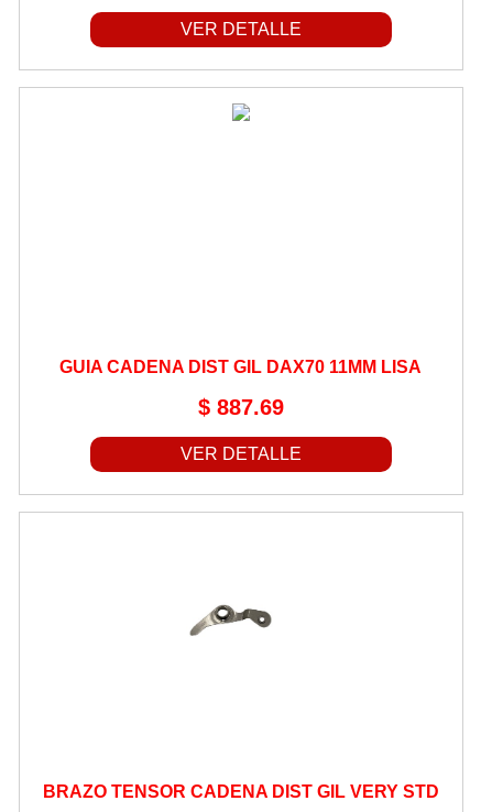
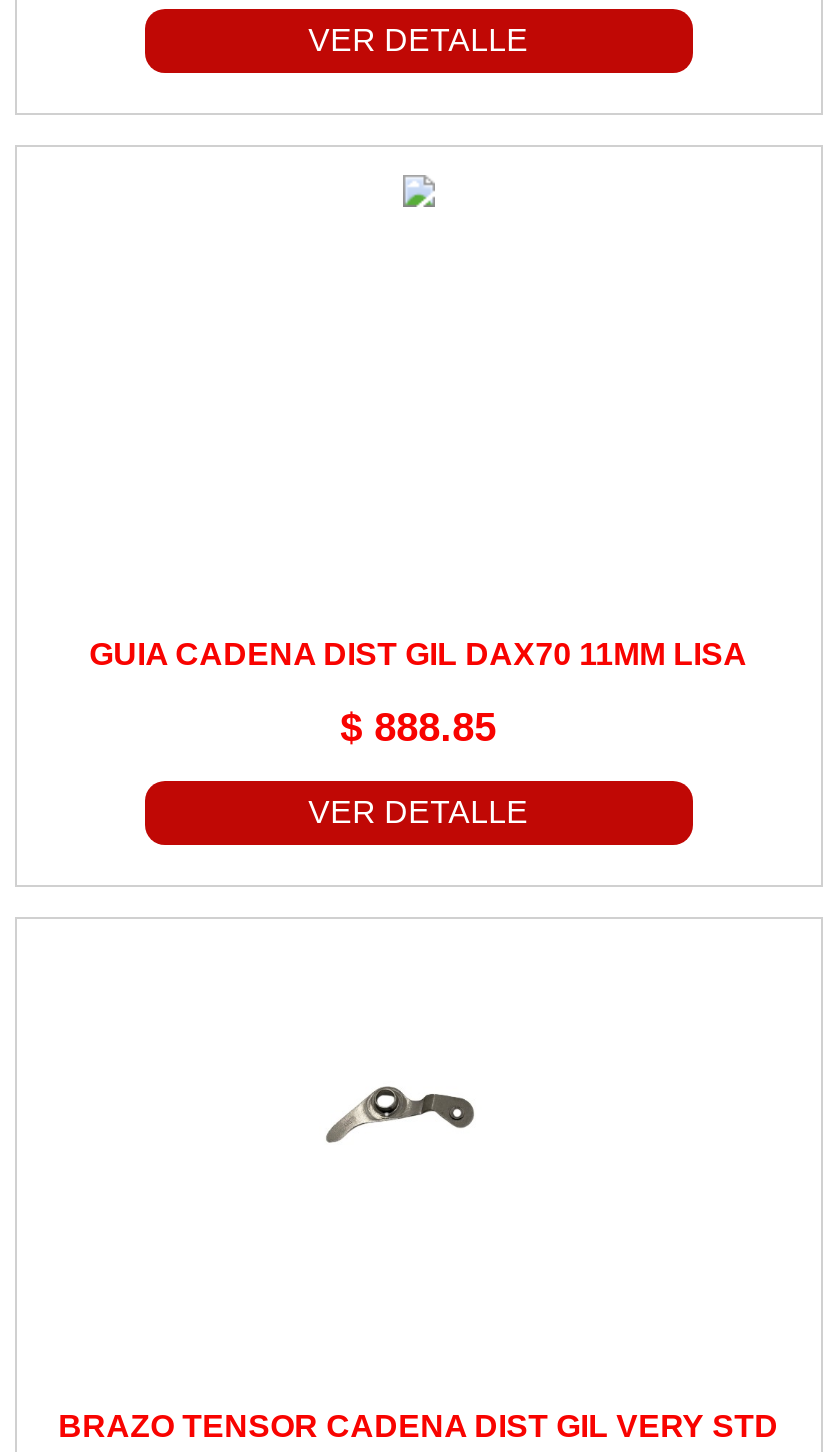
- $ 887.69
+ $ 888.85
